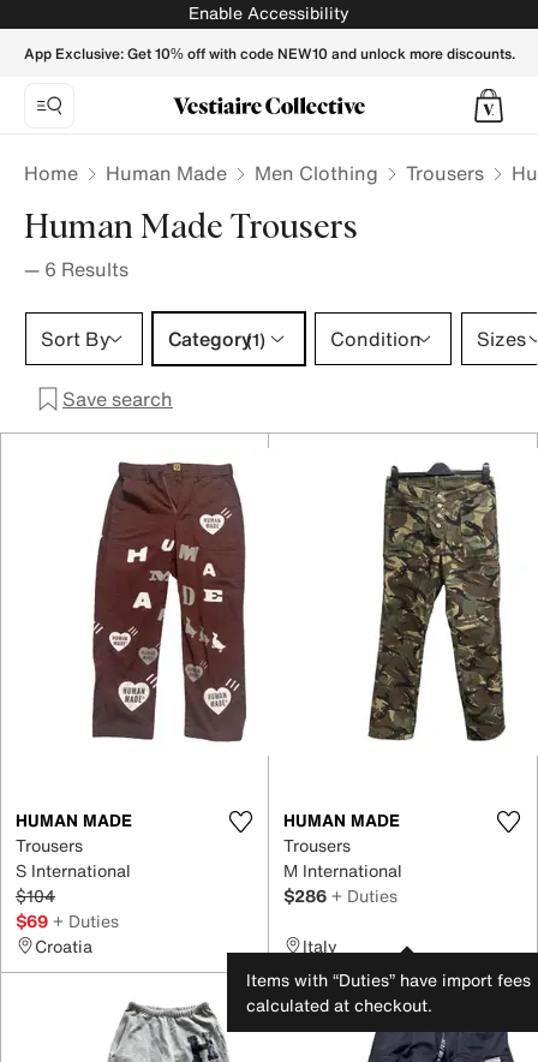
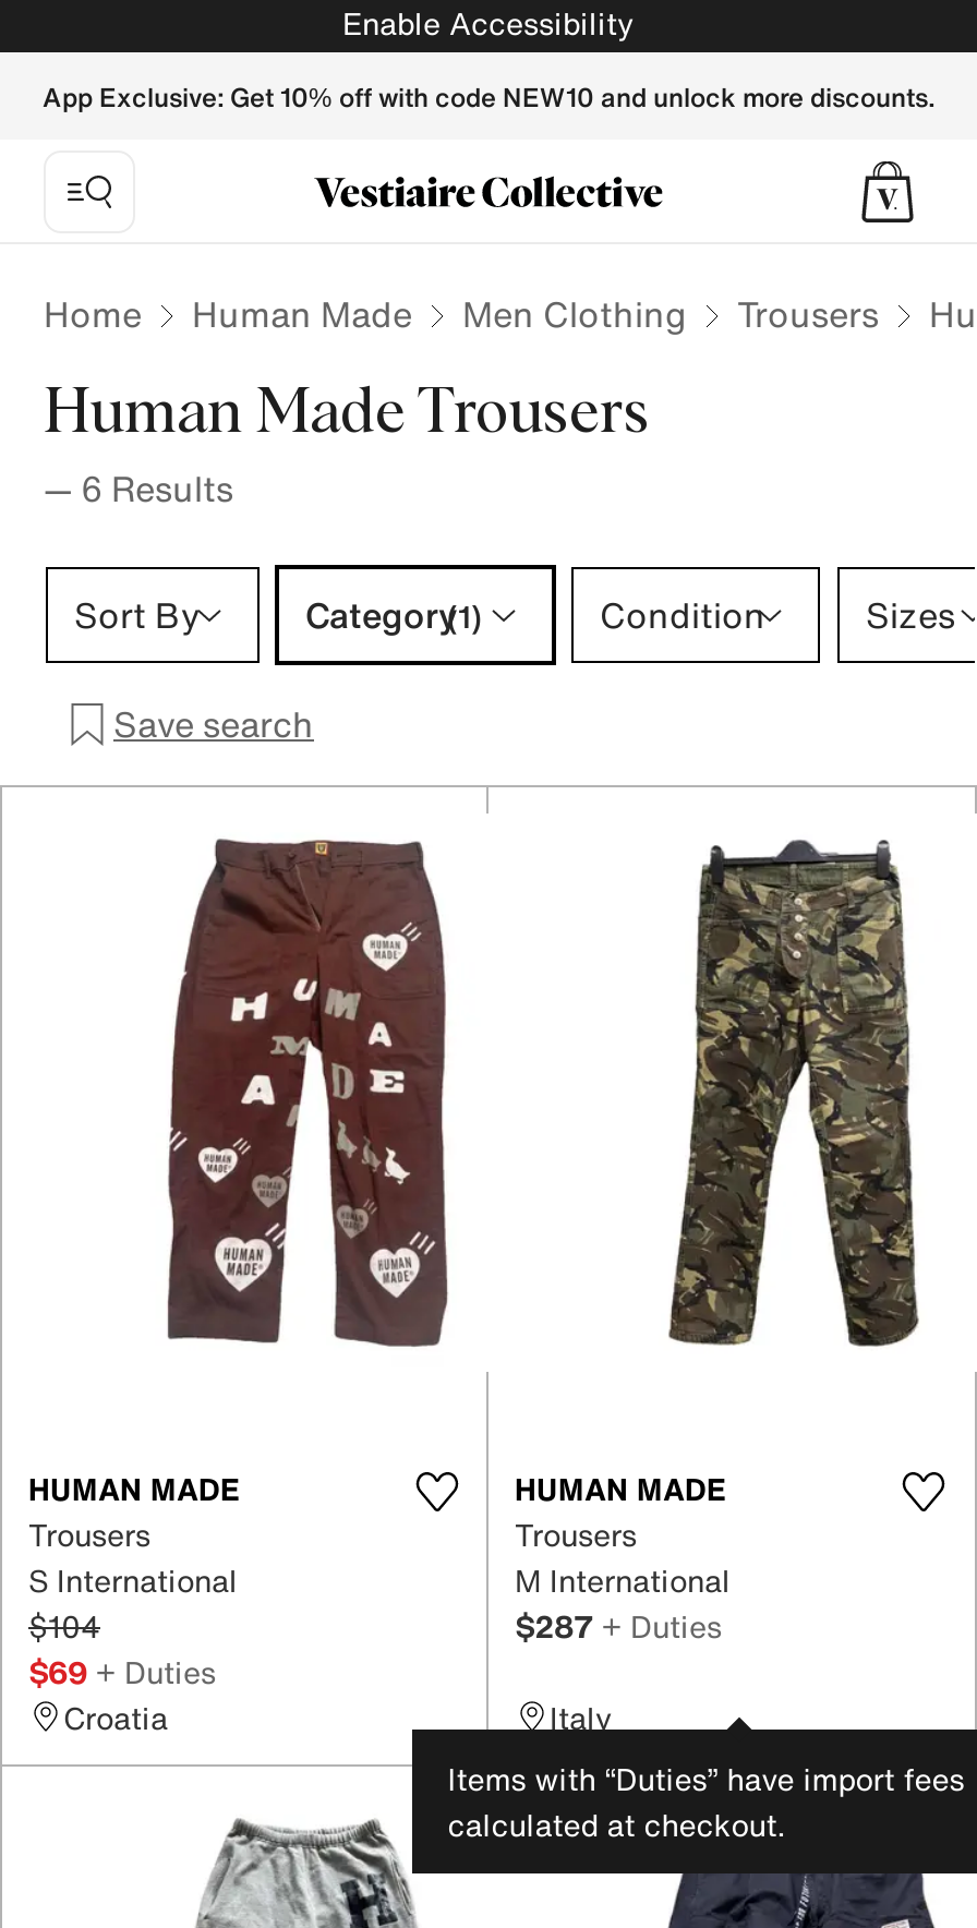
- $286 + Duties
+ $287 + Duties
